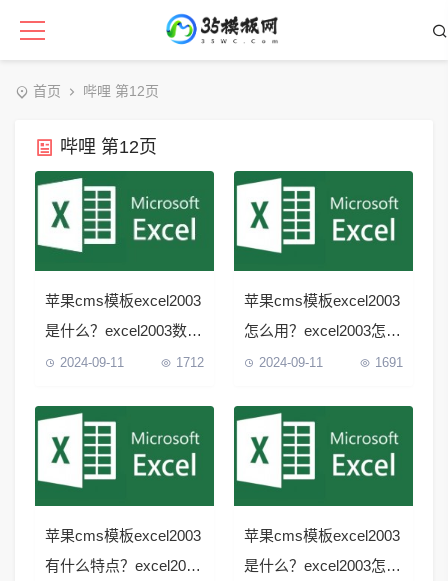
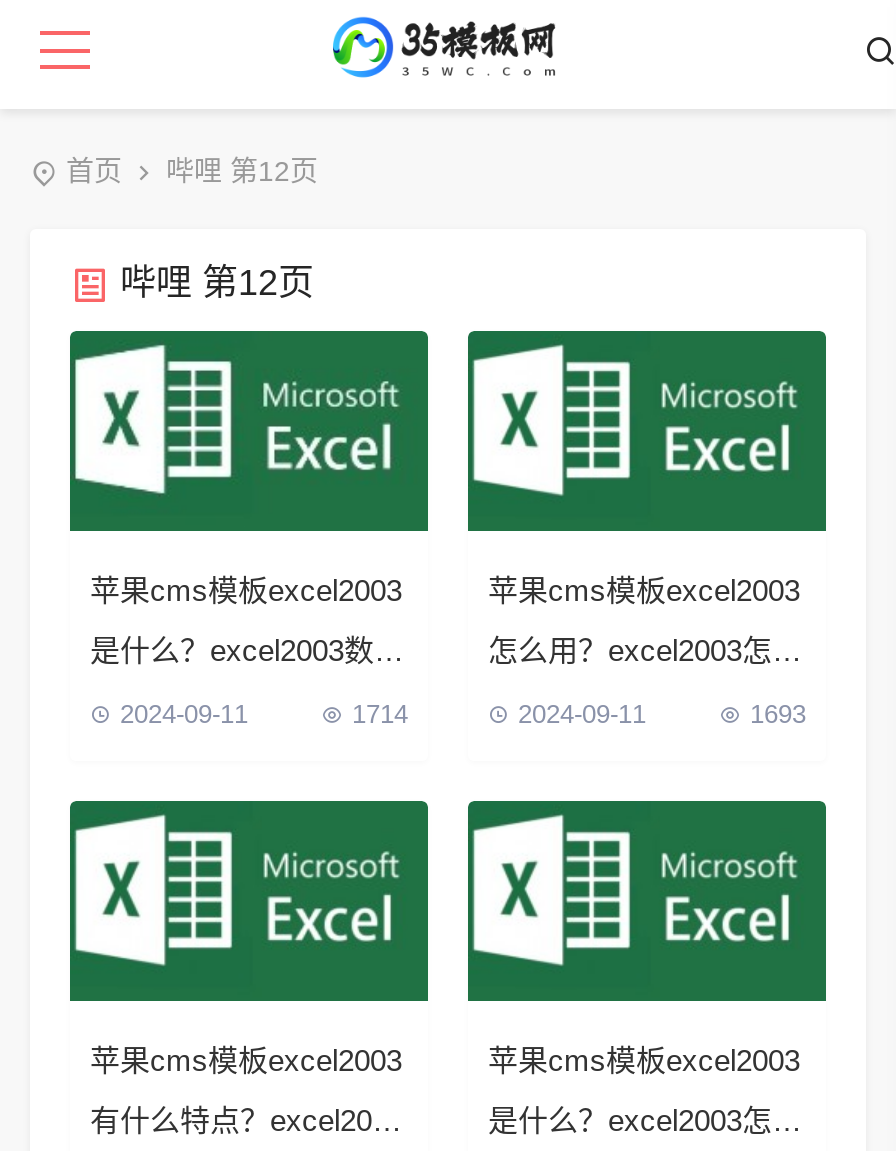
- 1712
+ 1714

- 1691
+ 1693
